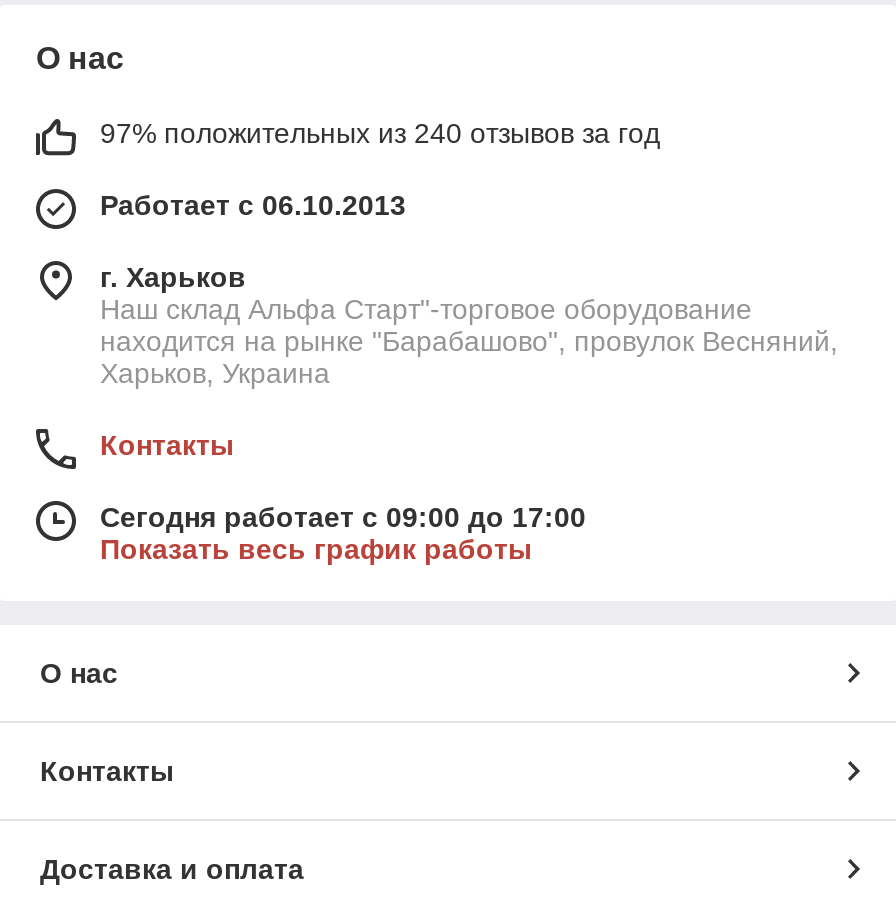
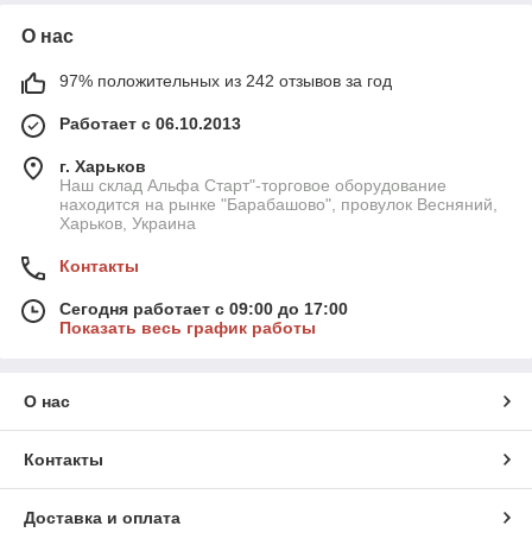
- 97% положительных из 240 отзывов за год
+ 97% положительных из 242 отзывов за год
